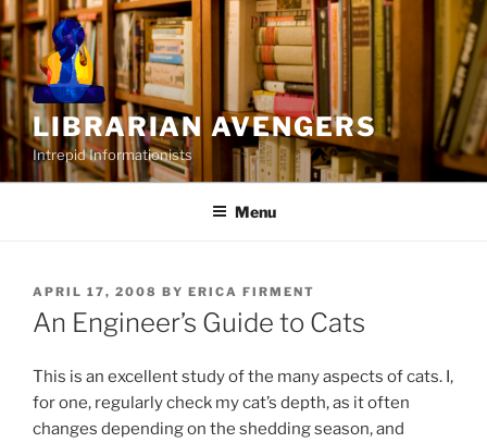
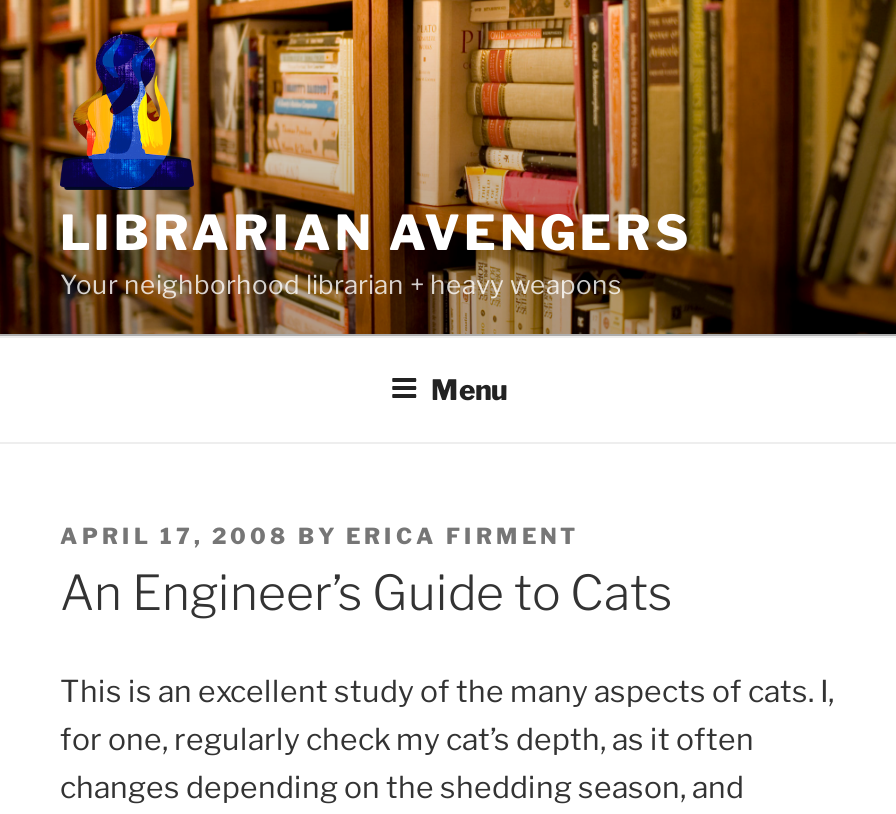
- Intrepid Informationists
+ Your neighborhood librarian + heavy weapons
